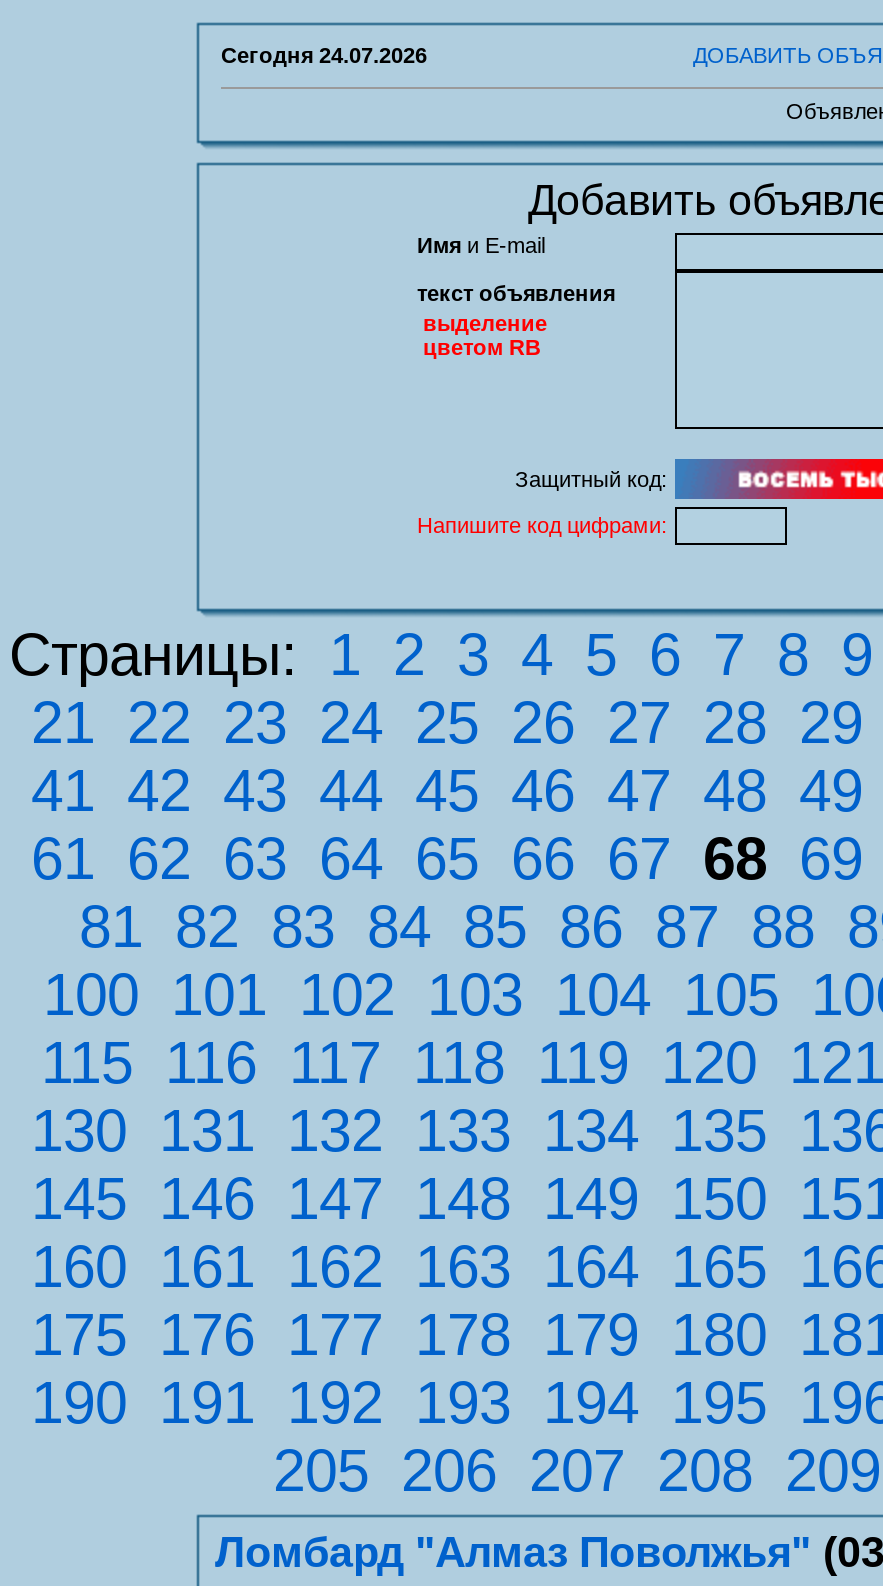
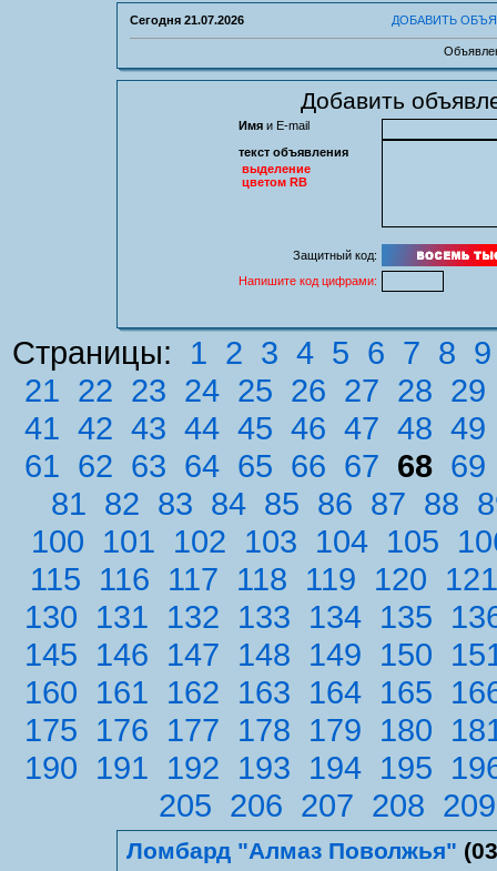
- Сегодня 24.07.2026
+ Сегодня 21.07.2026
